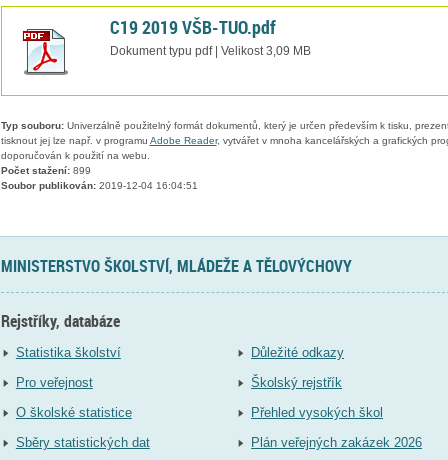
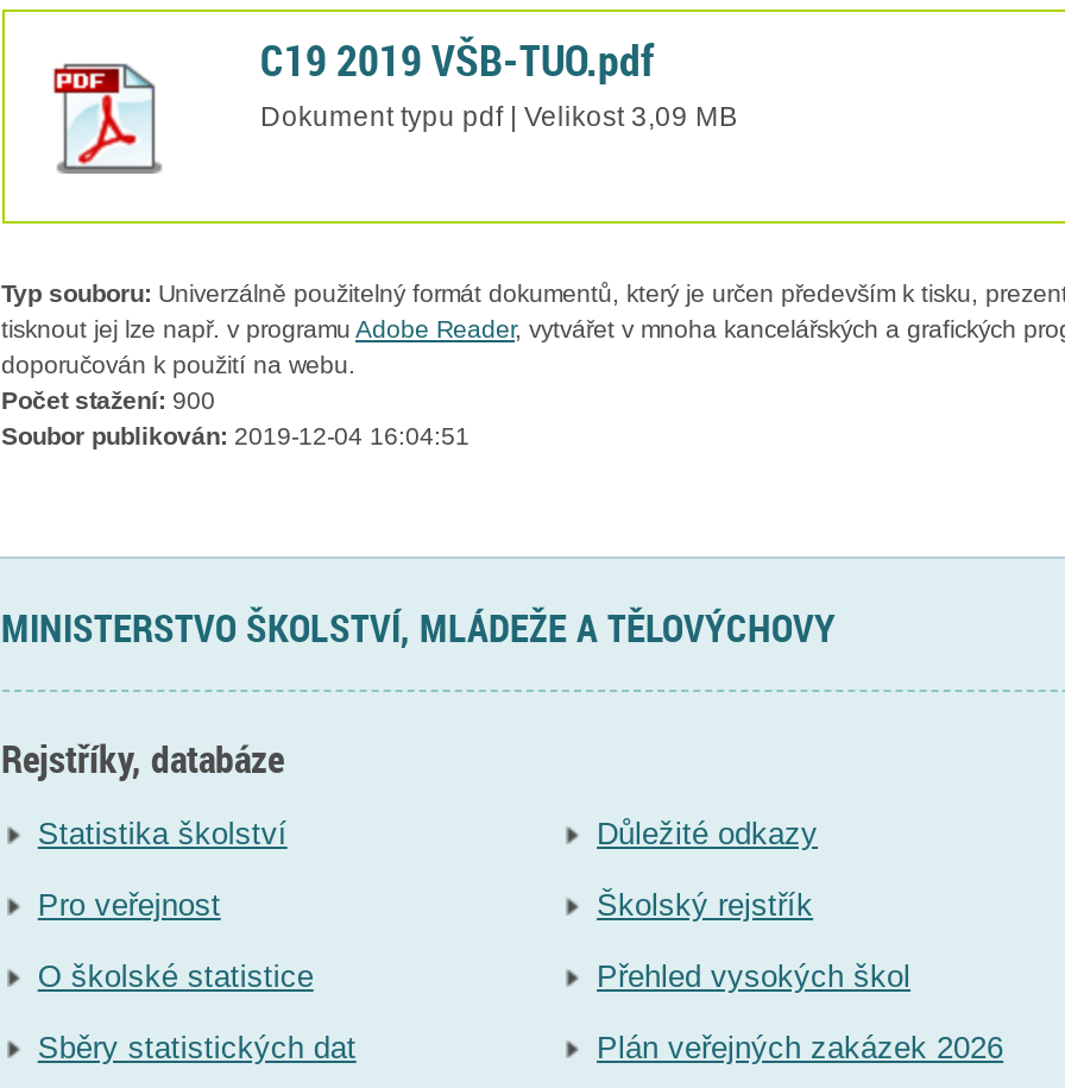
- Počet stažení: 899
+ Počet stažení: 900
